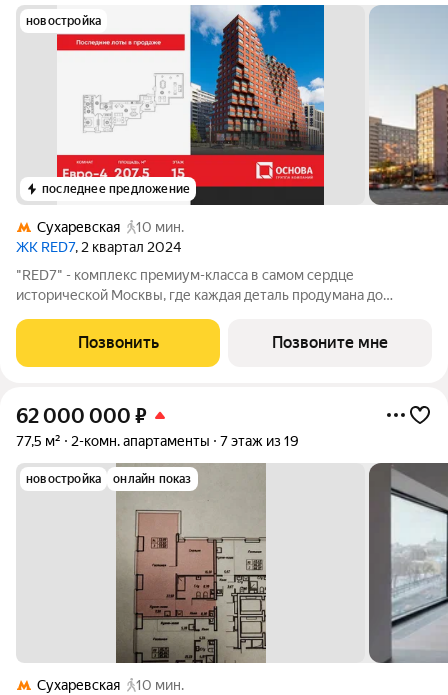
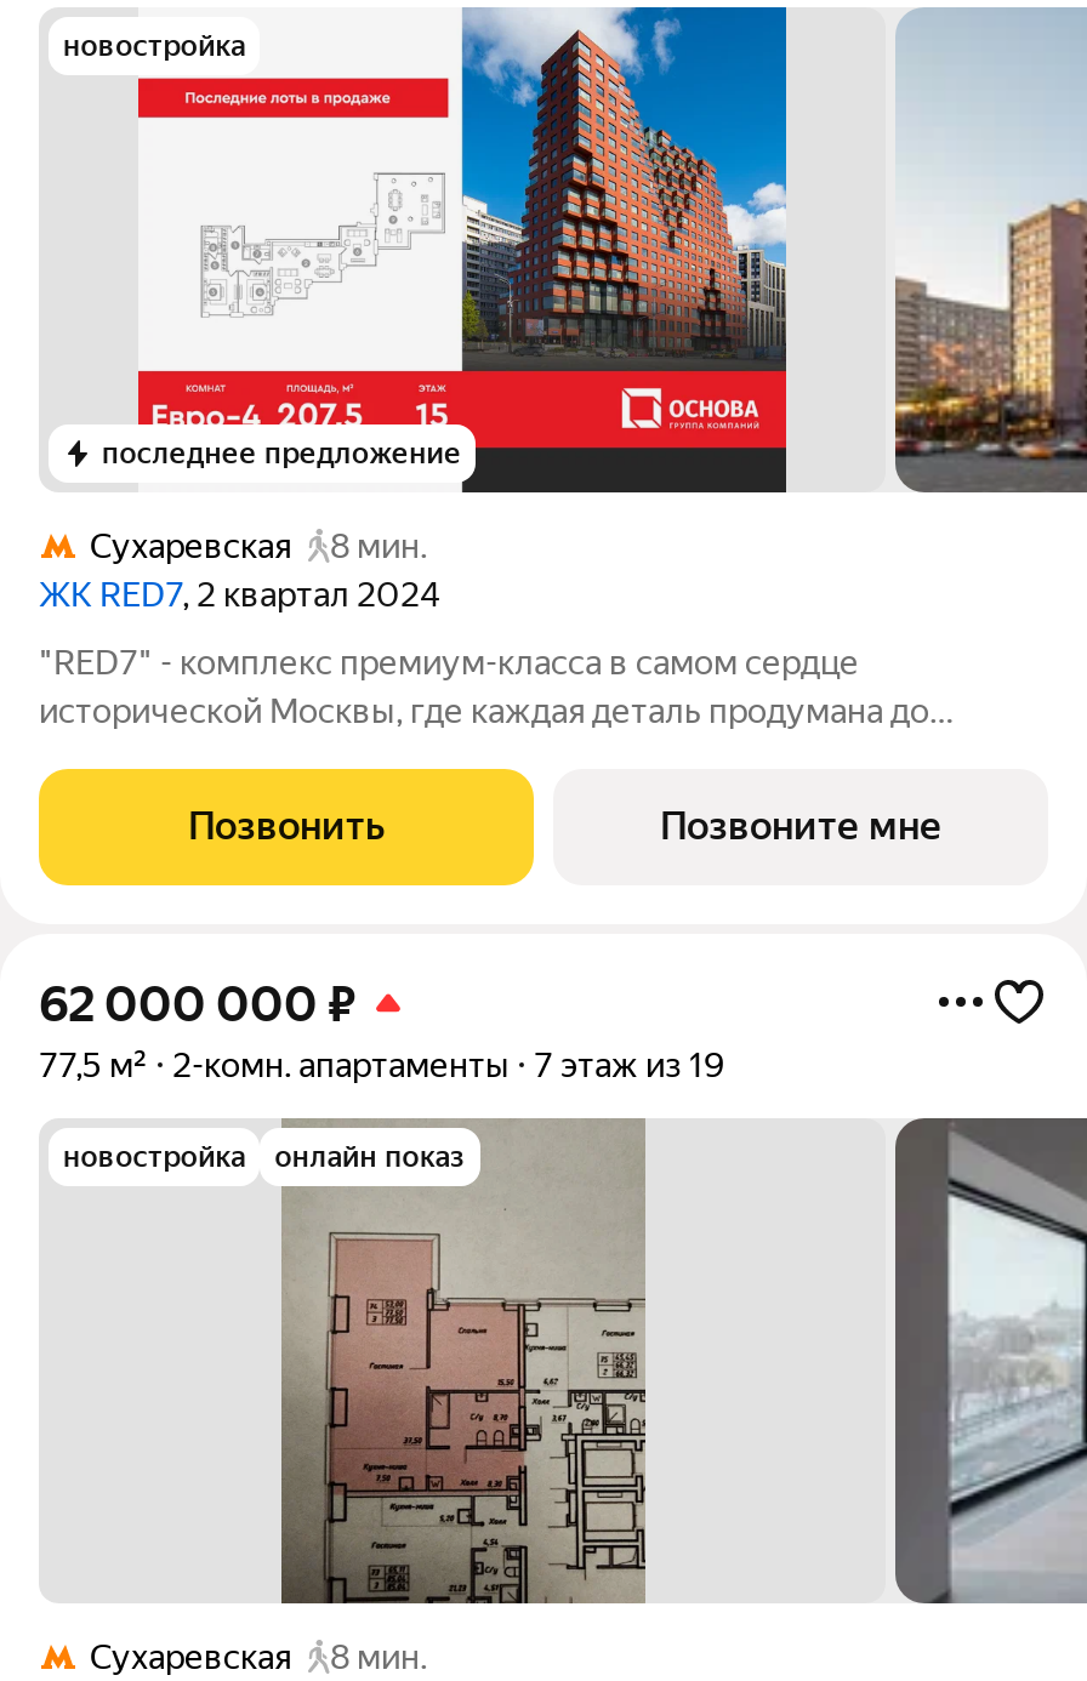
- Сухаревская 10 мин.
+ Сухаревская 8 мин.

- Сухаревская 10 мин.
+ Сухаревская 8 мин.
